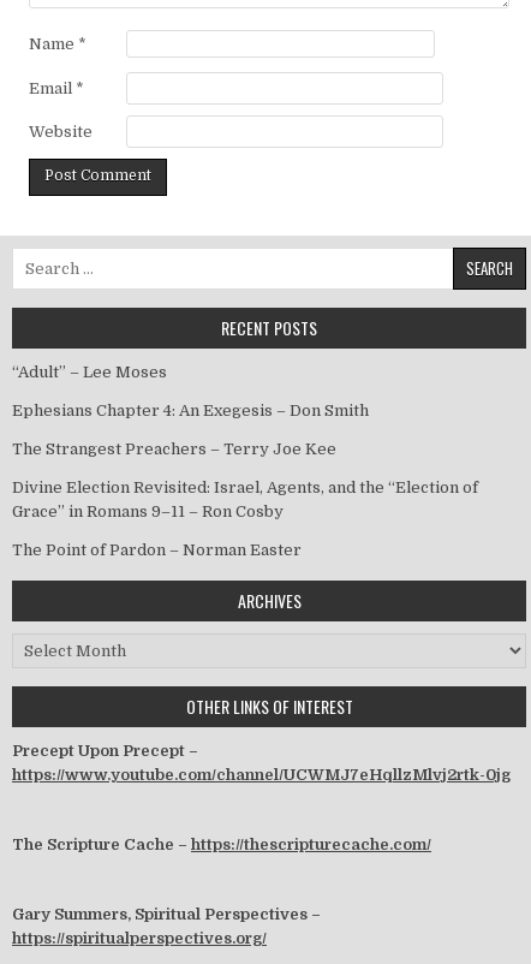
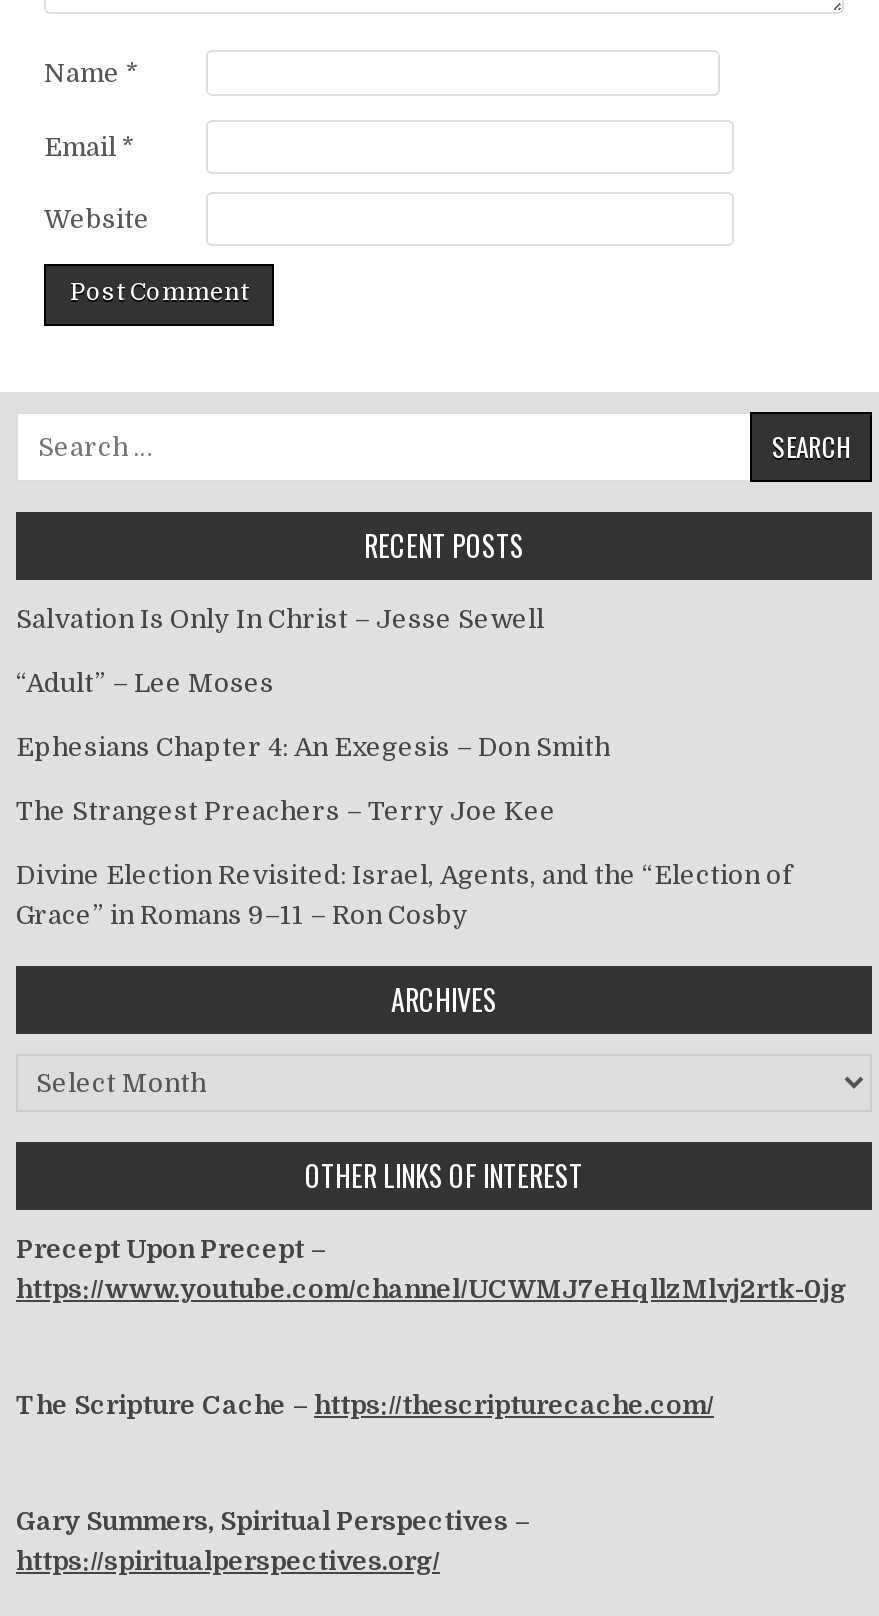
+ Salvation Is Only In Christ – Jesse Sewell

moved down: “Adult” – Lee Moses | Ephesians Chapter 4: An Exegesis – Don Smith | The Strangest Preachers – Terry Joe Kee | Divine Election Revisited: Israel, Agents, and the “Election of | Grace” in Romans 9–11 – Ron Cosby

- The Point of Pardon – Norman Easter
